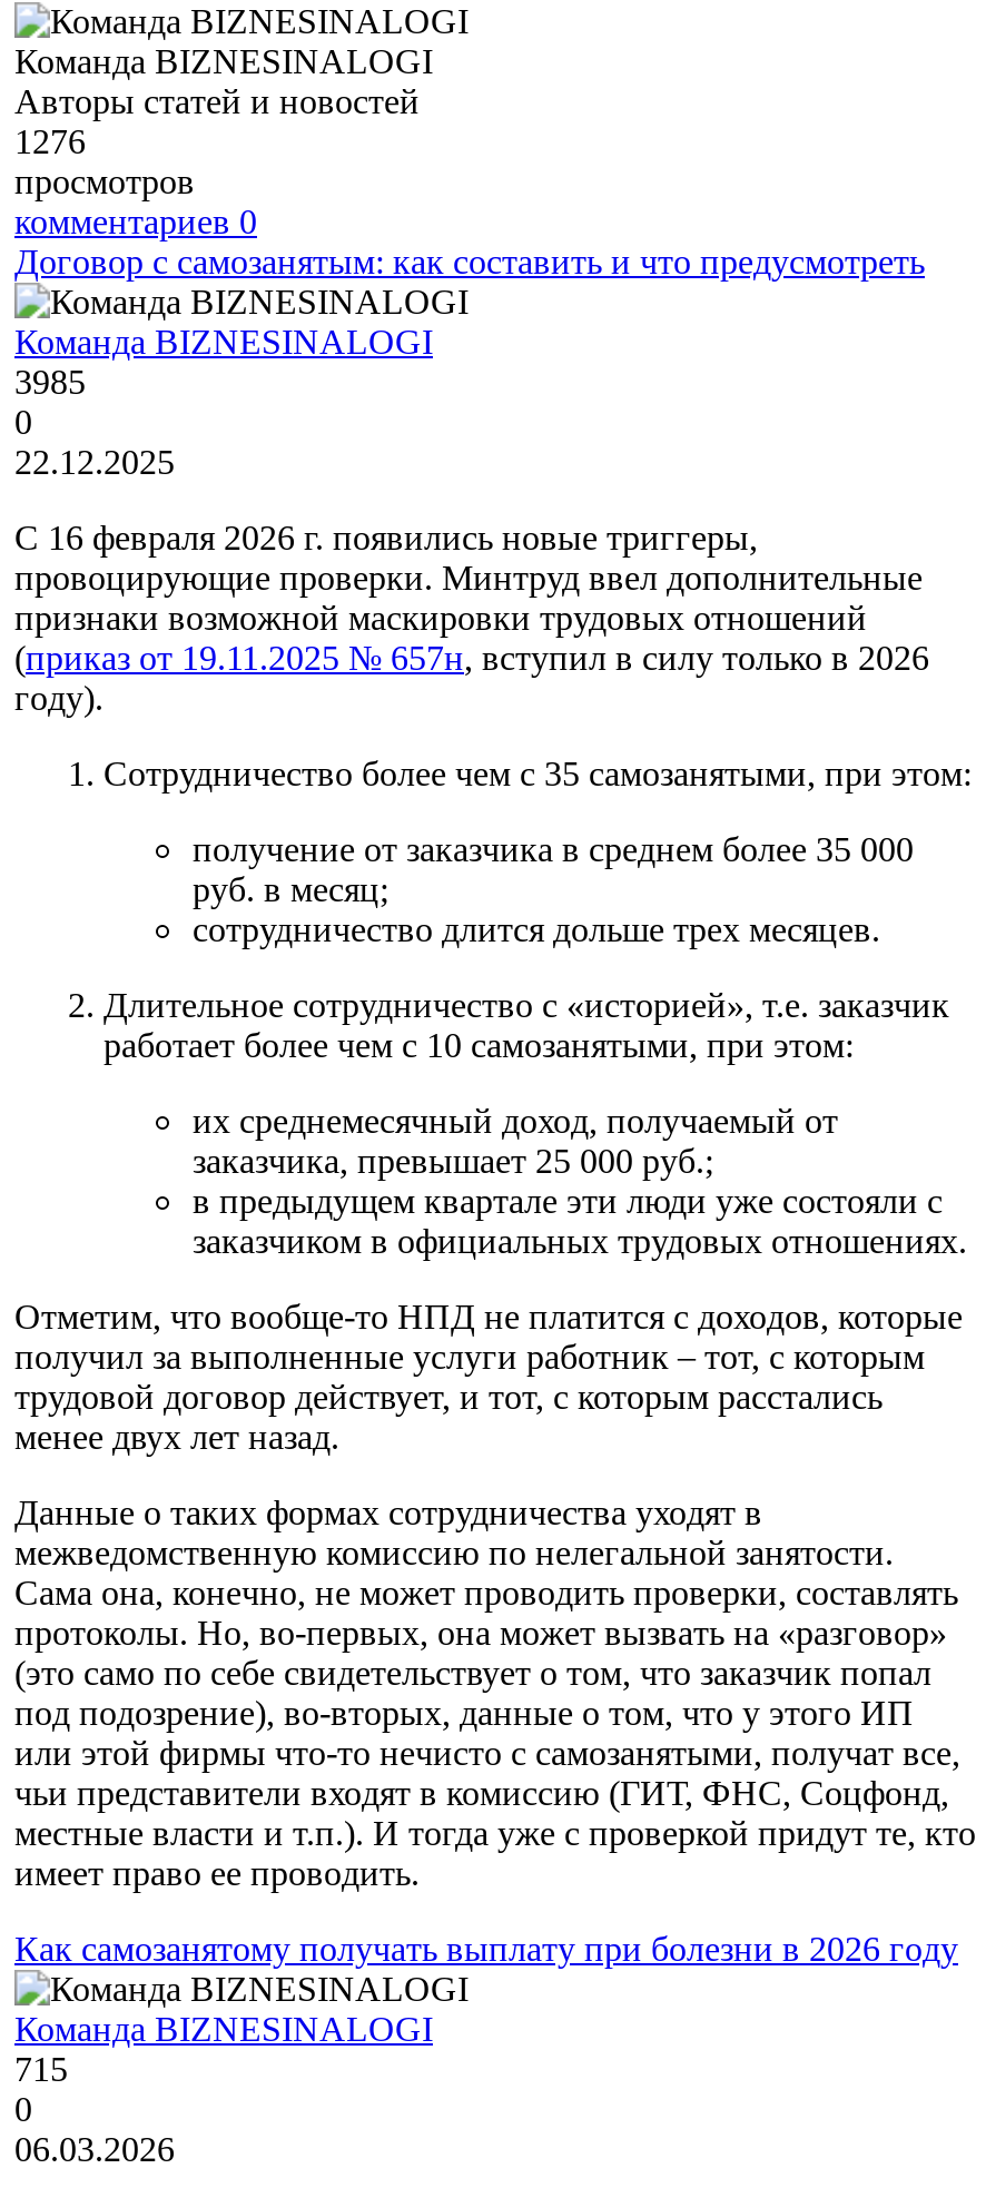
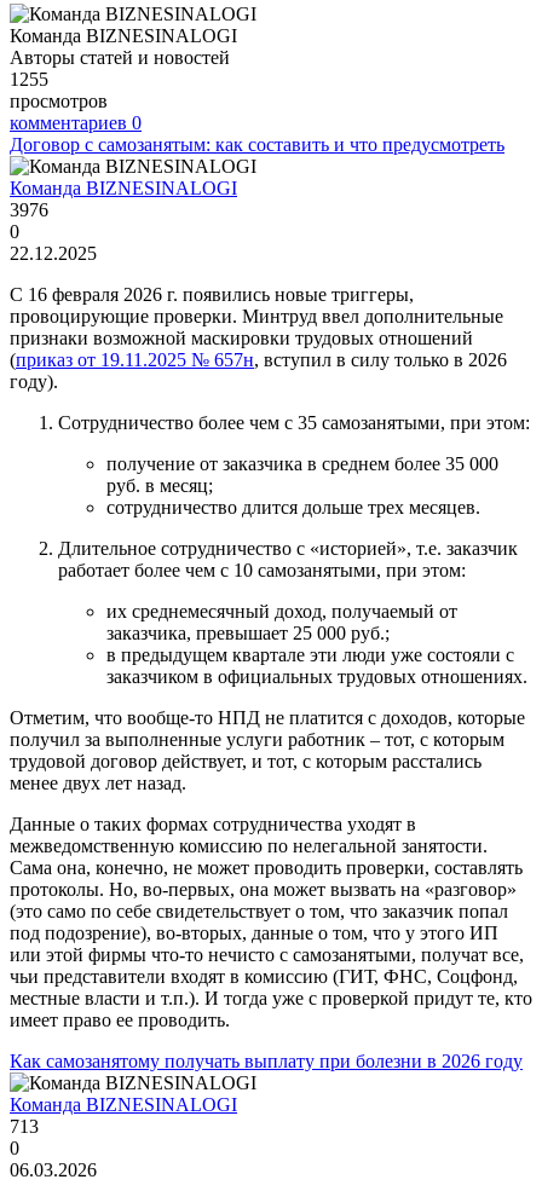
- 1276
+ 1255

- 3985
+ 3976

- 715
+ 713
